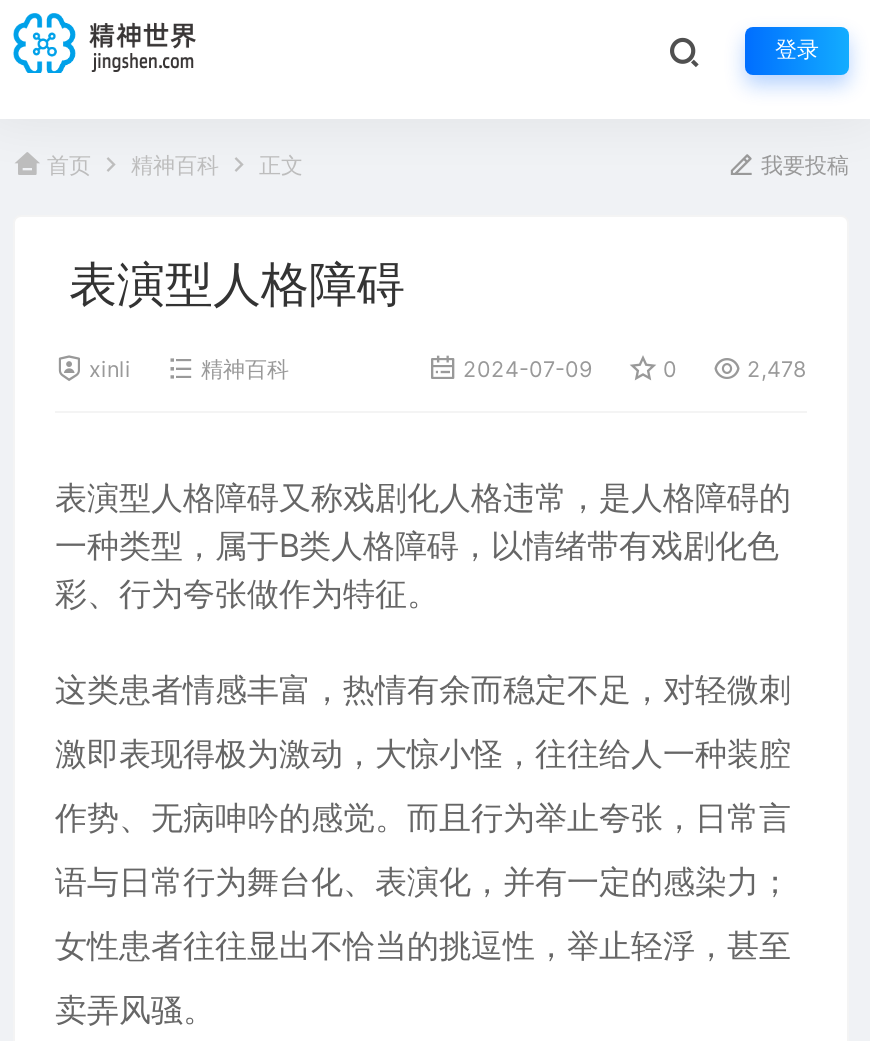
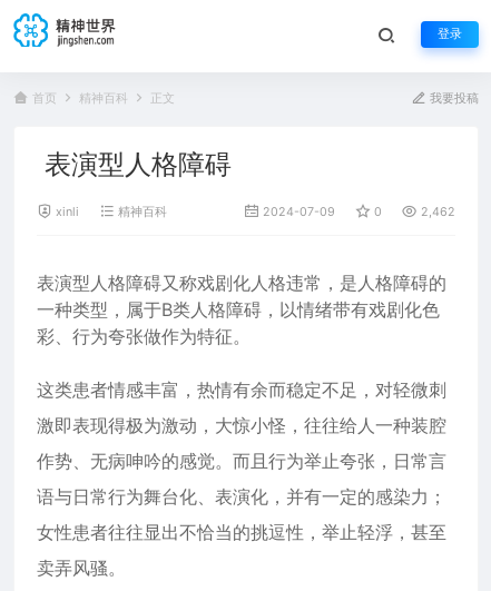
- 2,478
+ 2,462
